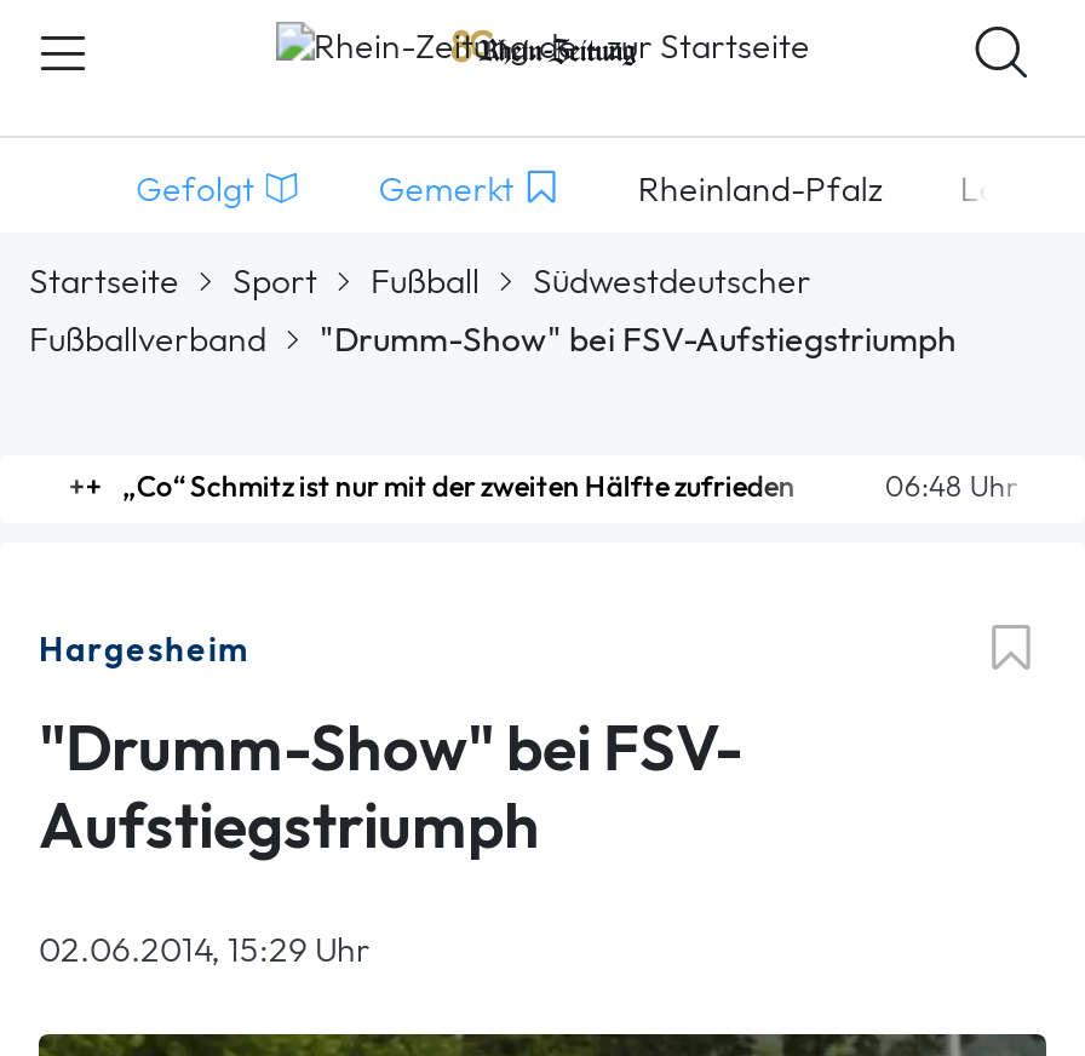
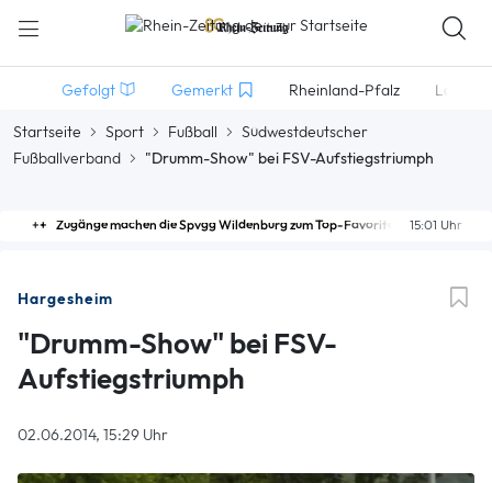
- 06:48 Uhr
- „Co“ Schmitz ist nur mit der zweiten Hälfte zufrieden
+ 15:01 Uhr
+ Zugänge machen die Spvgg Wildenburg zum Top-Favoriten
